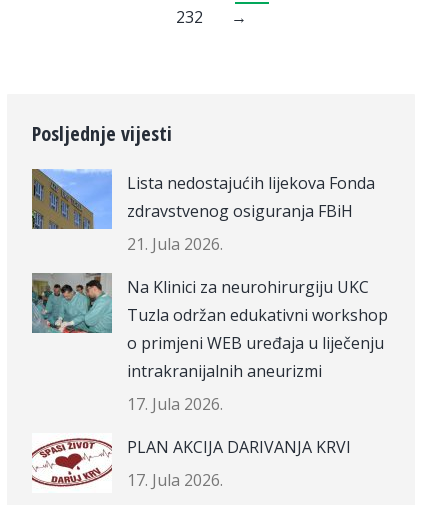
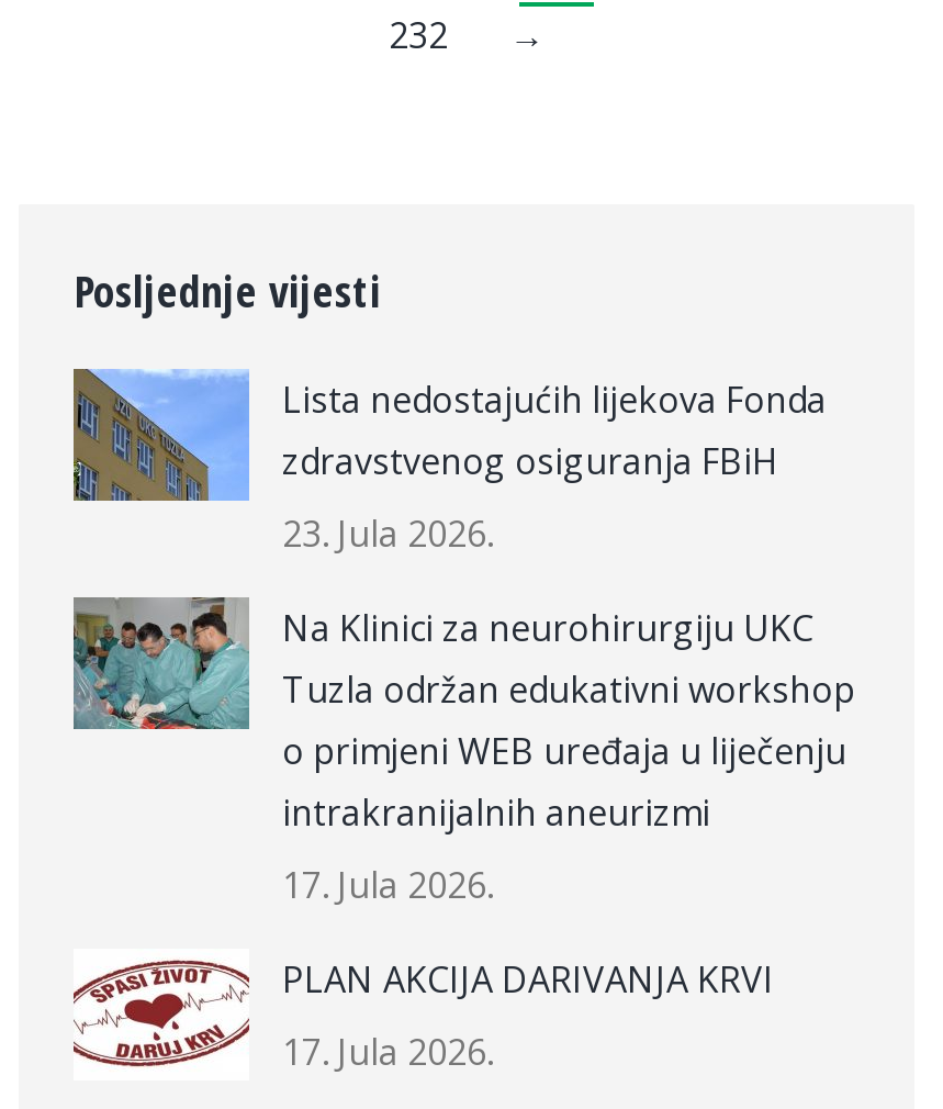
- 21. Jula 2026.
+ 23. Jula 2026.
